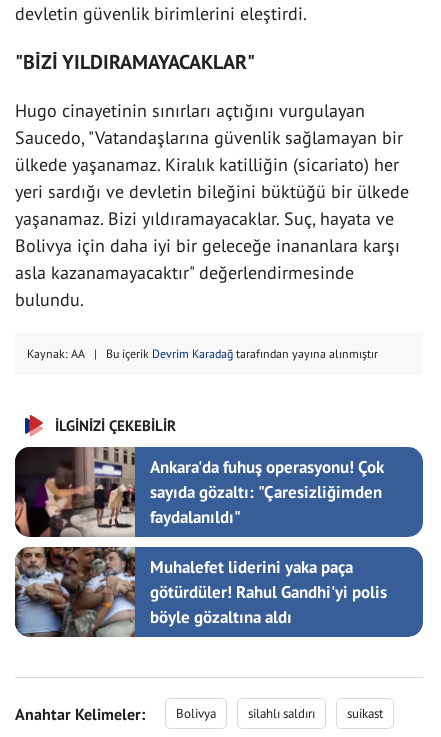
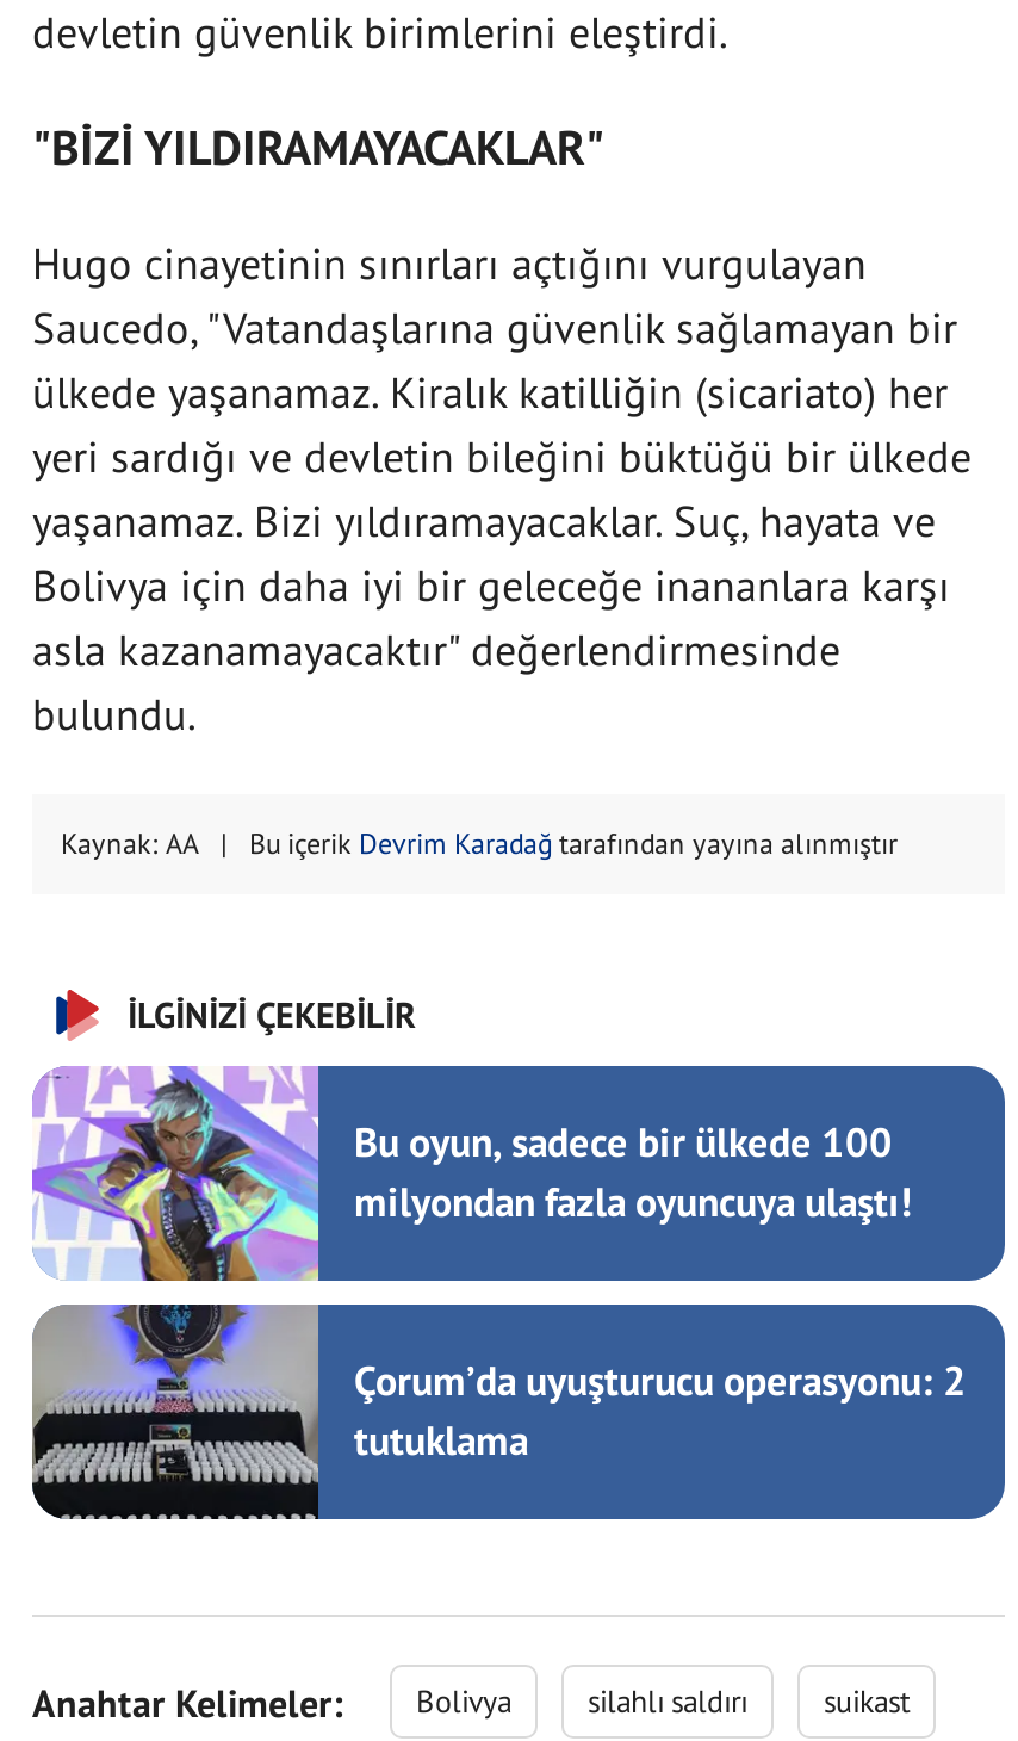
- [image]
- Ankara'da fuhuş operasyonu! Çok
- sayıda gözaltı: "Çaresizliğimden
- faydalanıldı"
+ [image]
+ Bu oyun, sadece bir ülkede 100
+ milyondan fazla oyuncuya ulaştı!

- [image]
- Muhalefet liderini yaka paça
- götürdüler! Rahul Gandhi'yi polis
- böyle gözaltına aldı
+ [image]
+ Çorum’da uyuşturucu operasyonu: 2
+ tutuklama
